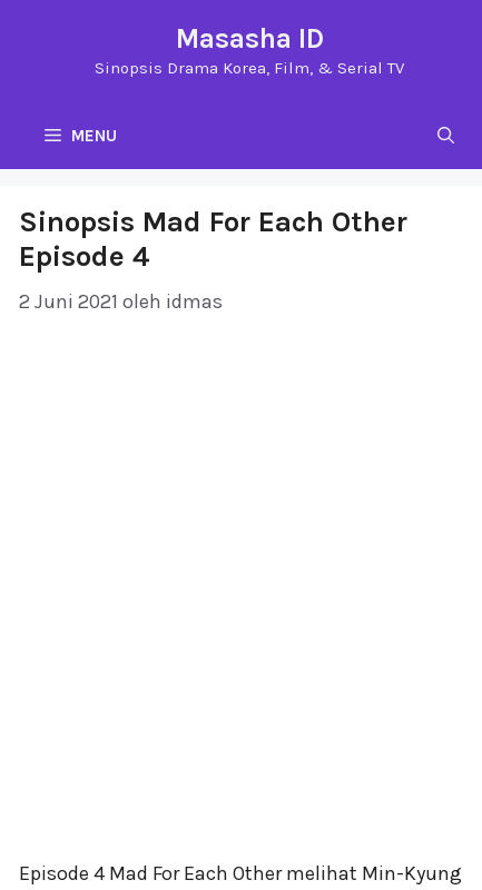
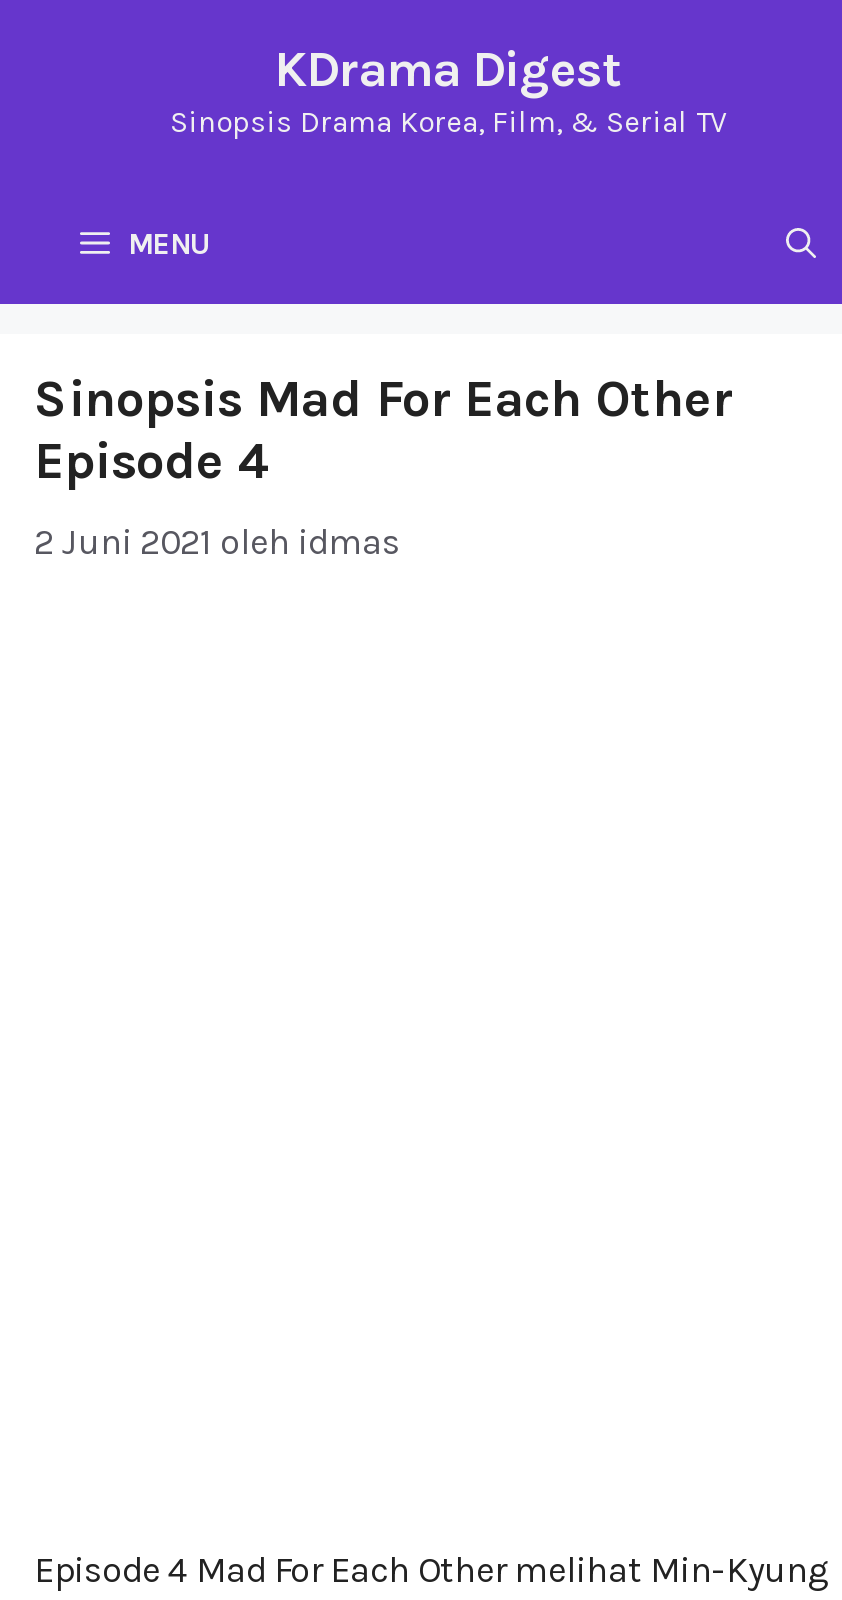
- Masasha ID
+ KDrama Digest
